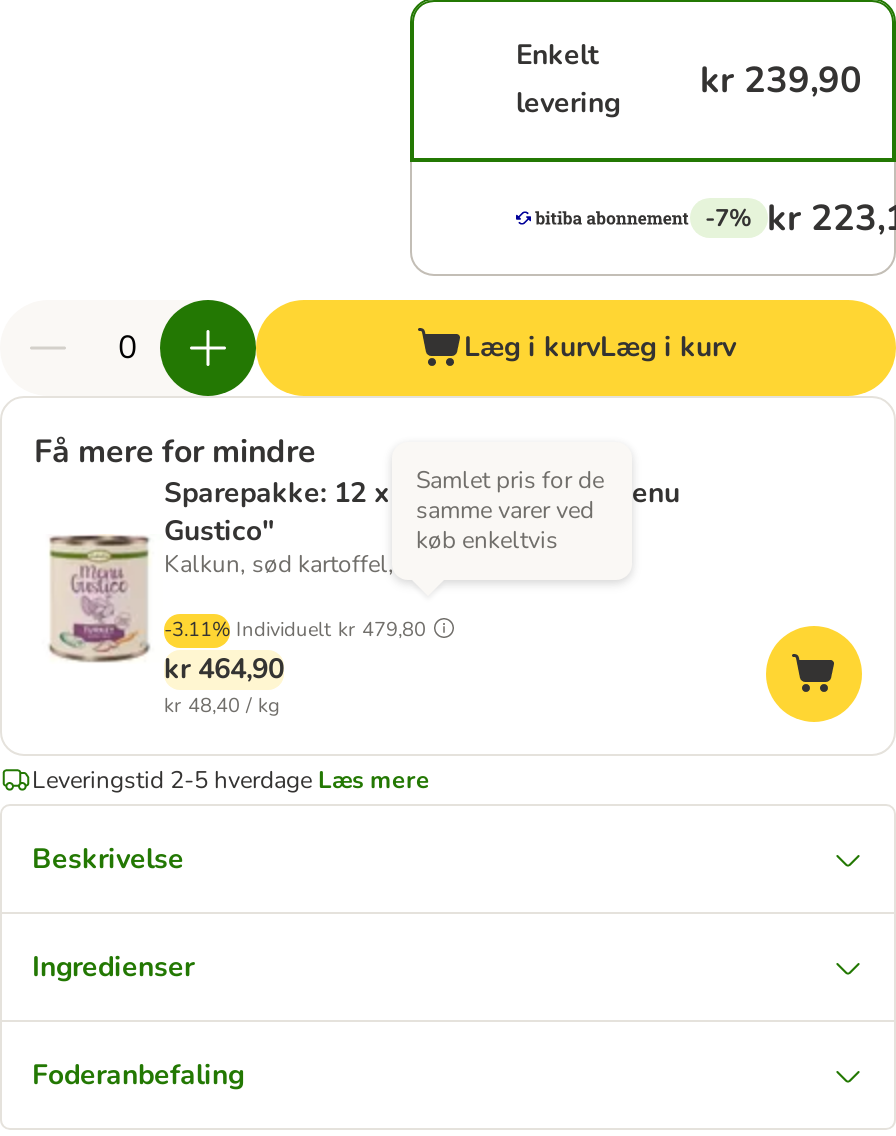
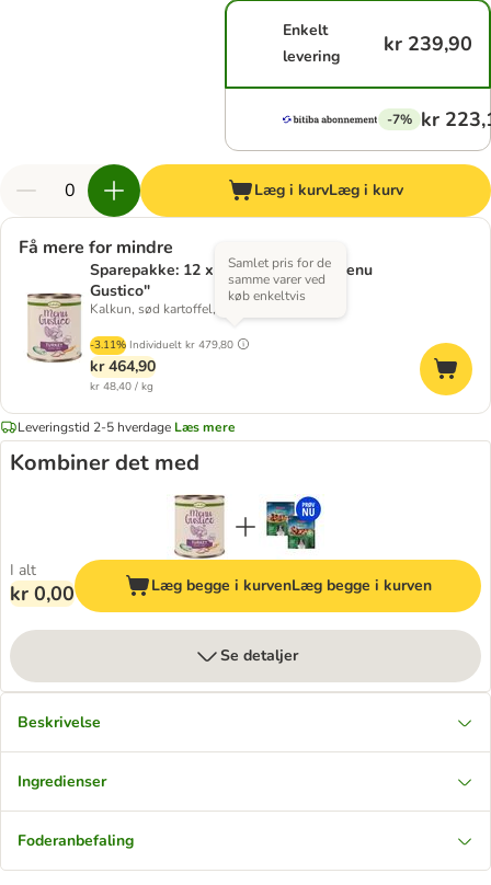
+ Kombiner det med

+ [image]
+ I alt
+ kr 0,00
+ Læg begge i kurvenLæg begge i kurven
+ Se detaljer
